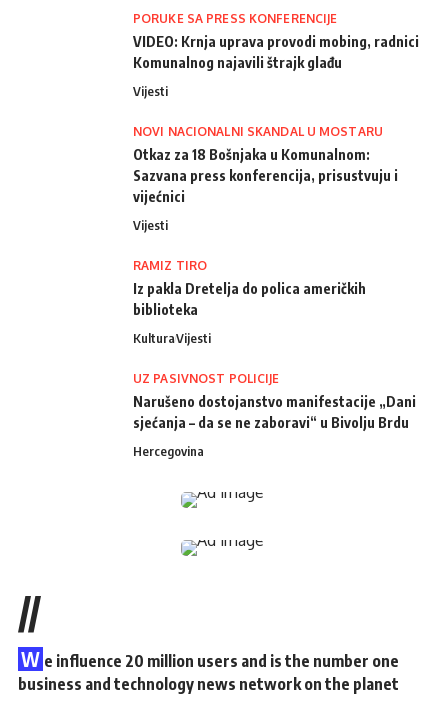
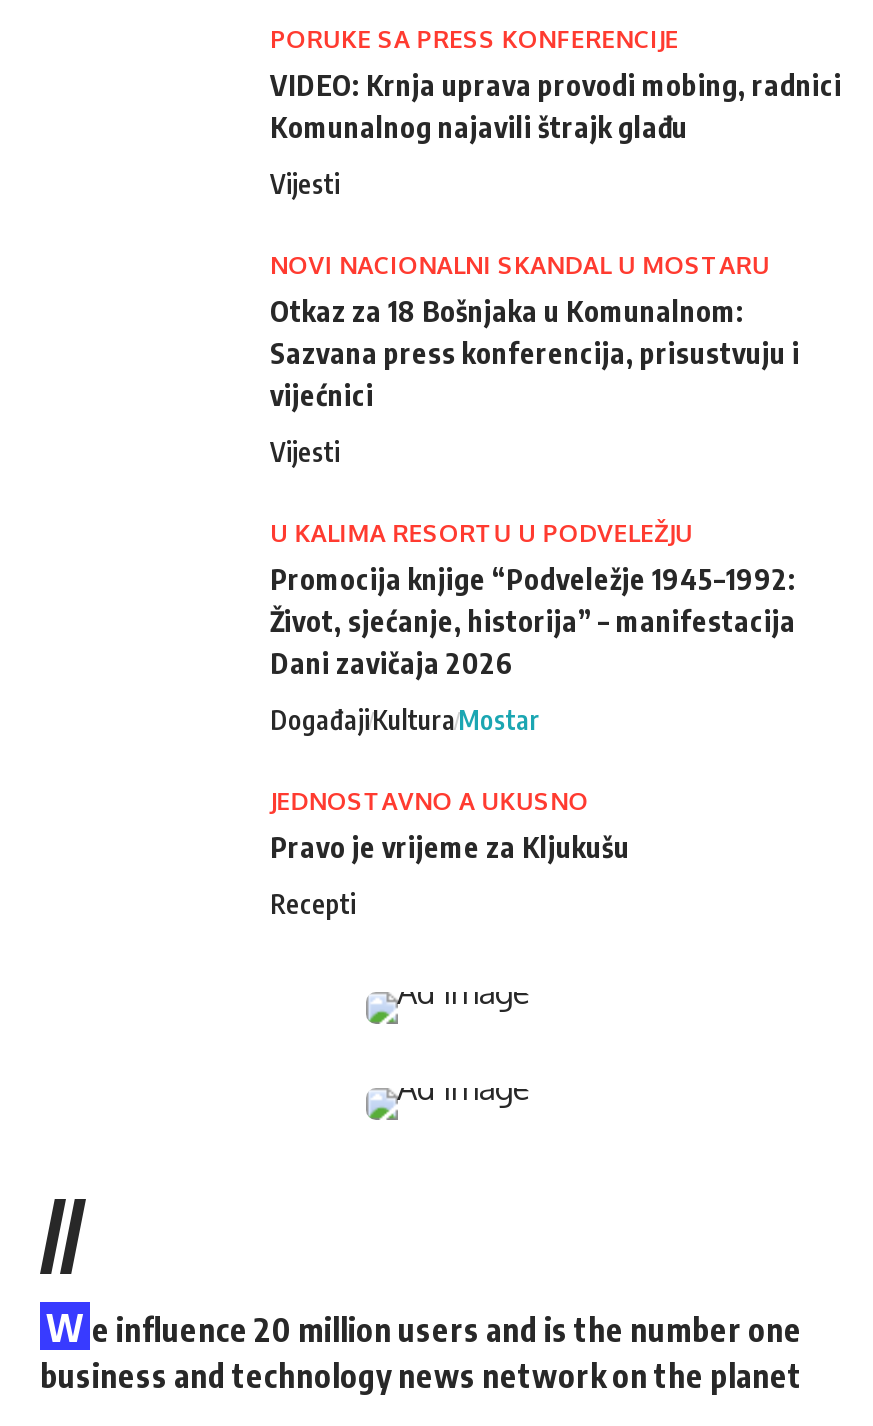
- RAMIZ TIRO
- Iz pakla Dretelja do polica američkih
- biblioteka
+ U KALIMA RESORTU U PODVELEŽJU
+ Promocija knjige “Podveležje 1945–1992:
+ Život, sjećanje, historija” – manifestacija
+ Dani zavičaja 2026

- KulturaVijesti
+ DogađajiKultura Mostar

- UZ PASIVNOST POLICIJE
- Narušeno dostojanstvo manifestacije „Dani
- sjećanja – da se ne zaboravi“ u Bivolju Brdu
+ JEDNOSTAVNO A UKUSNO
+ Pravo je vrijeme za Kljukušu

- Hercegovina
+ Recepti
